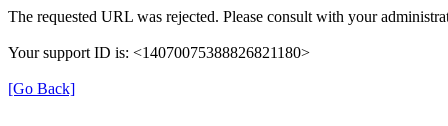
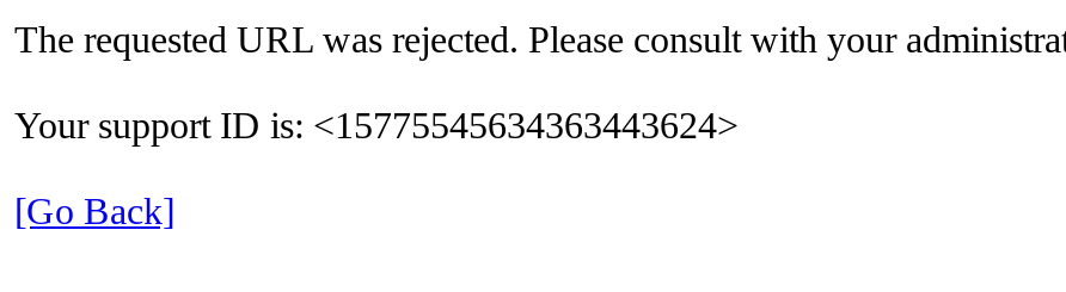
- Your support ID is: <14070075388826821180>
+ Your support ID is: <15775545634363443624>
